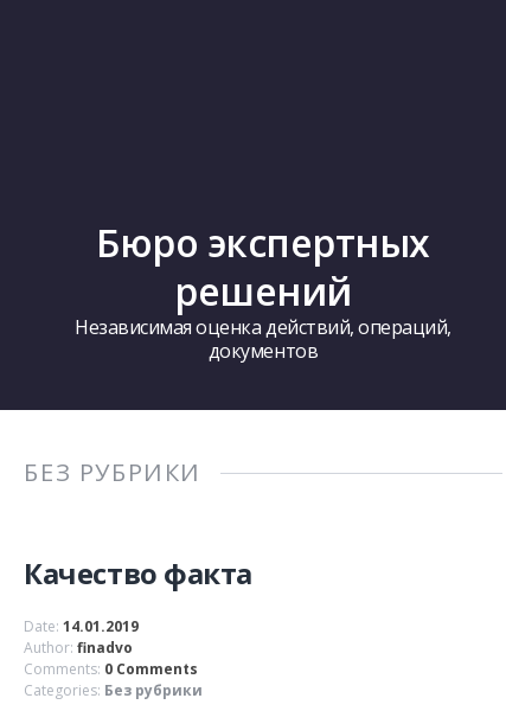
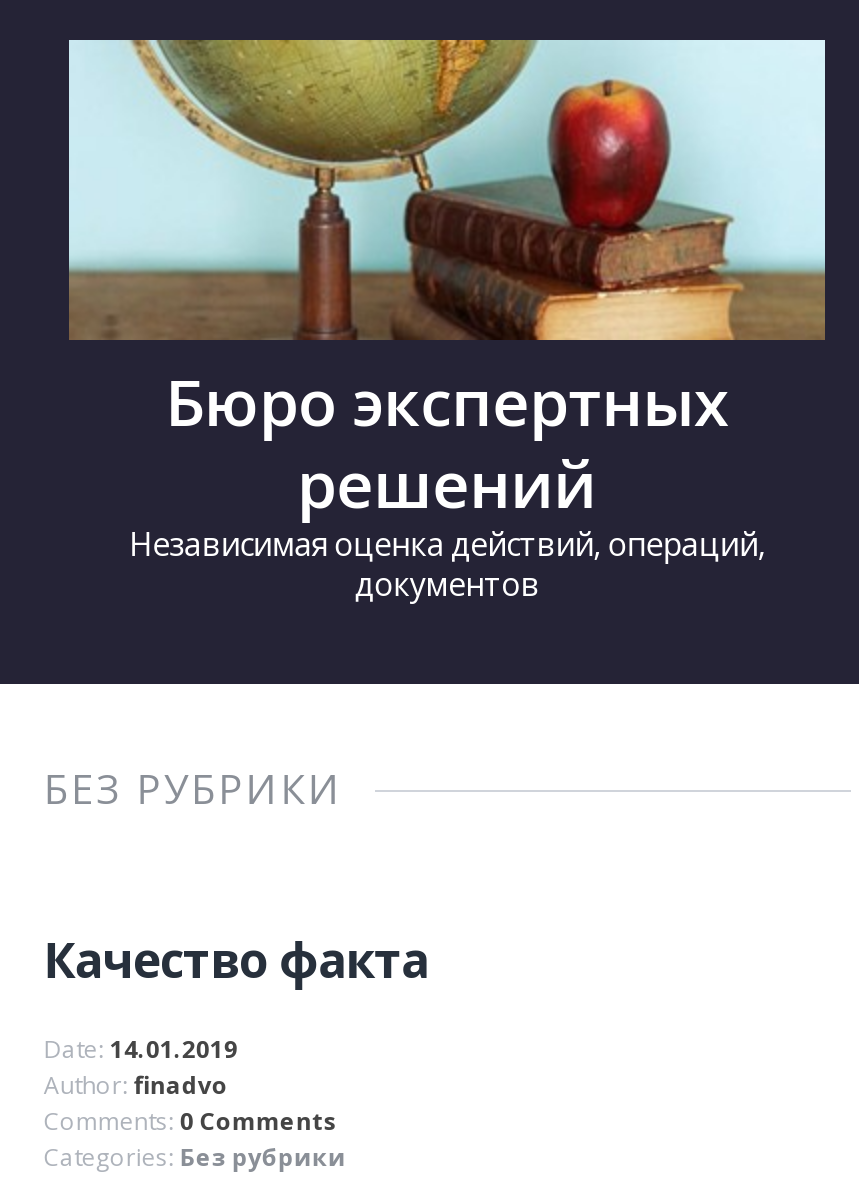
+ [image]
